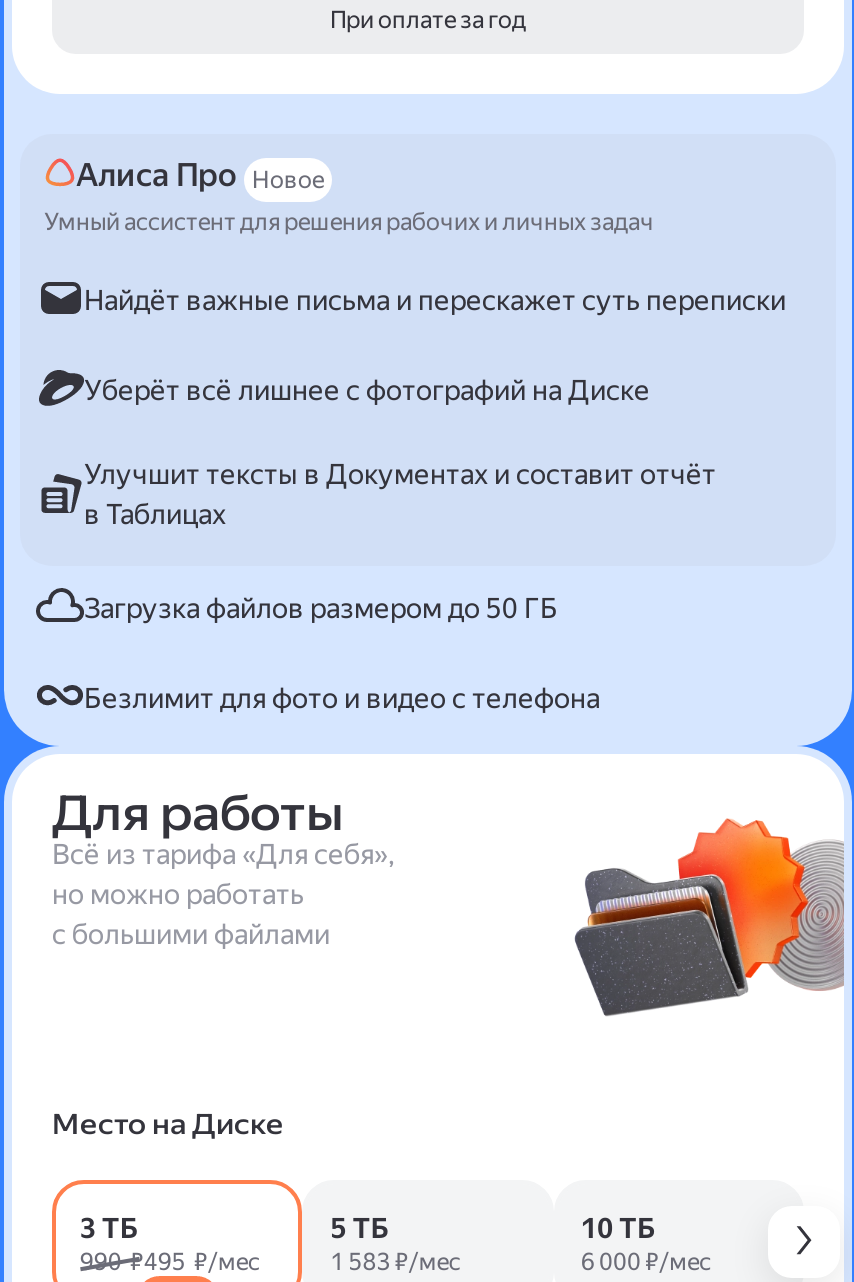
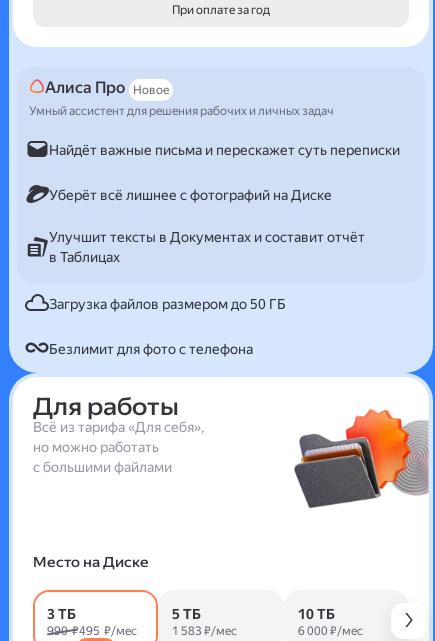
- Безлимит для фото и видео с телефона
+ Безлимит для фото с телефона
